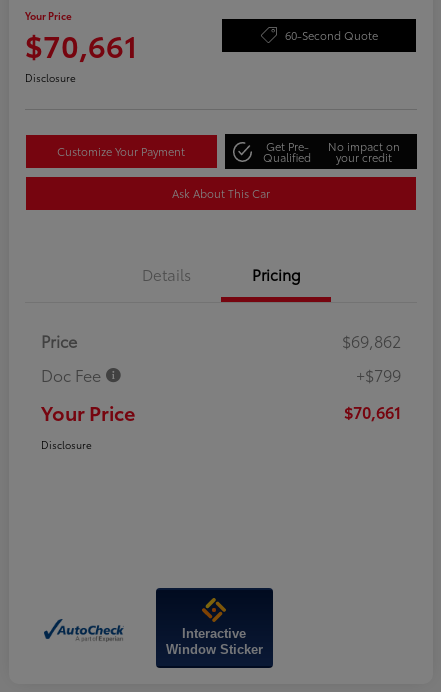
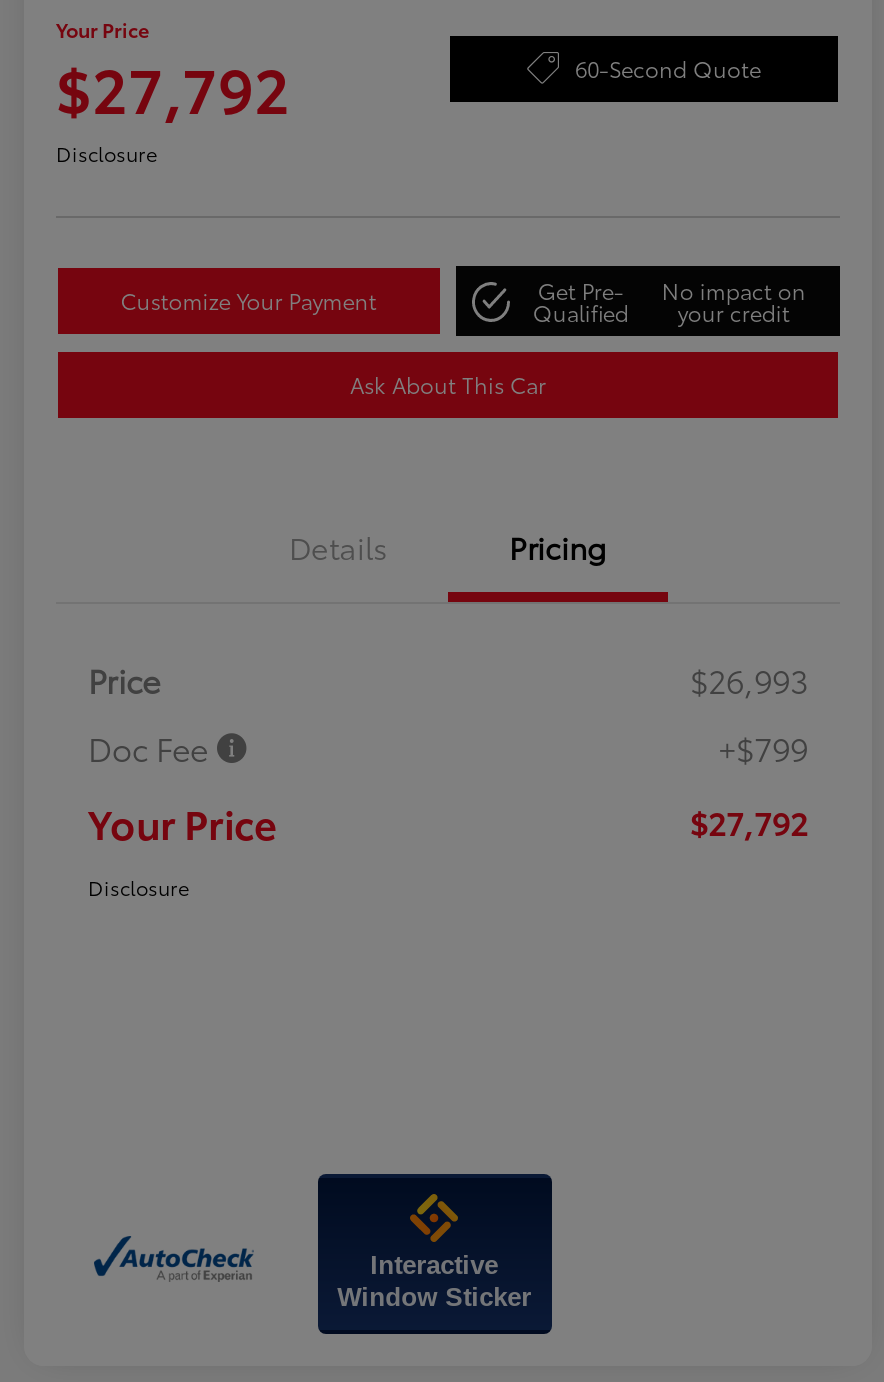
- $70,661
+ $27,792

- $69,862
+ $26,993

- $70,661
+ $27,792
